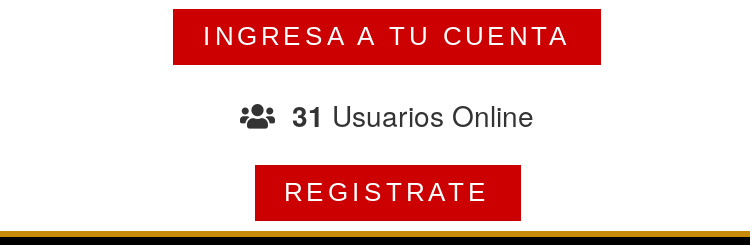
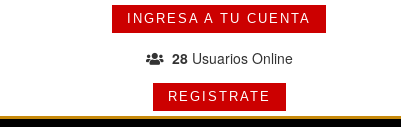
- 31 Usuarios Online
+ 28 Usuarios Online
